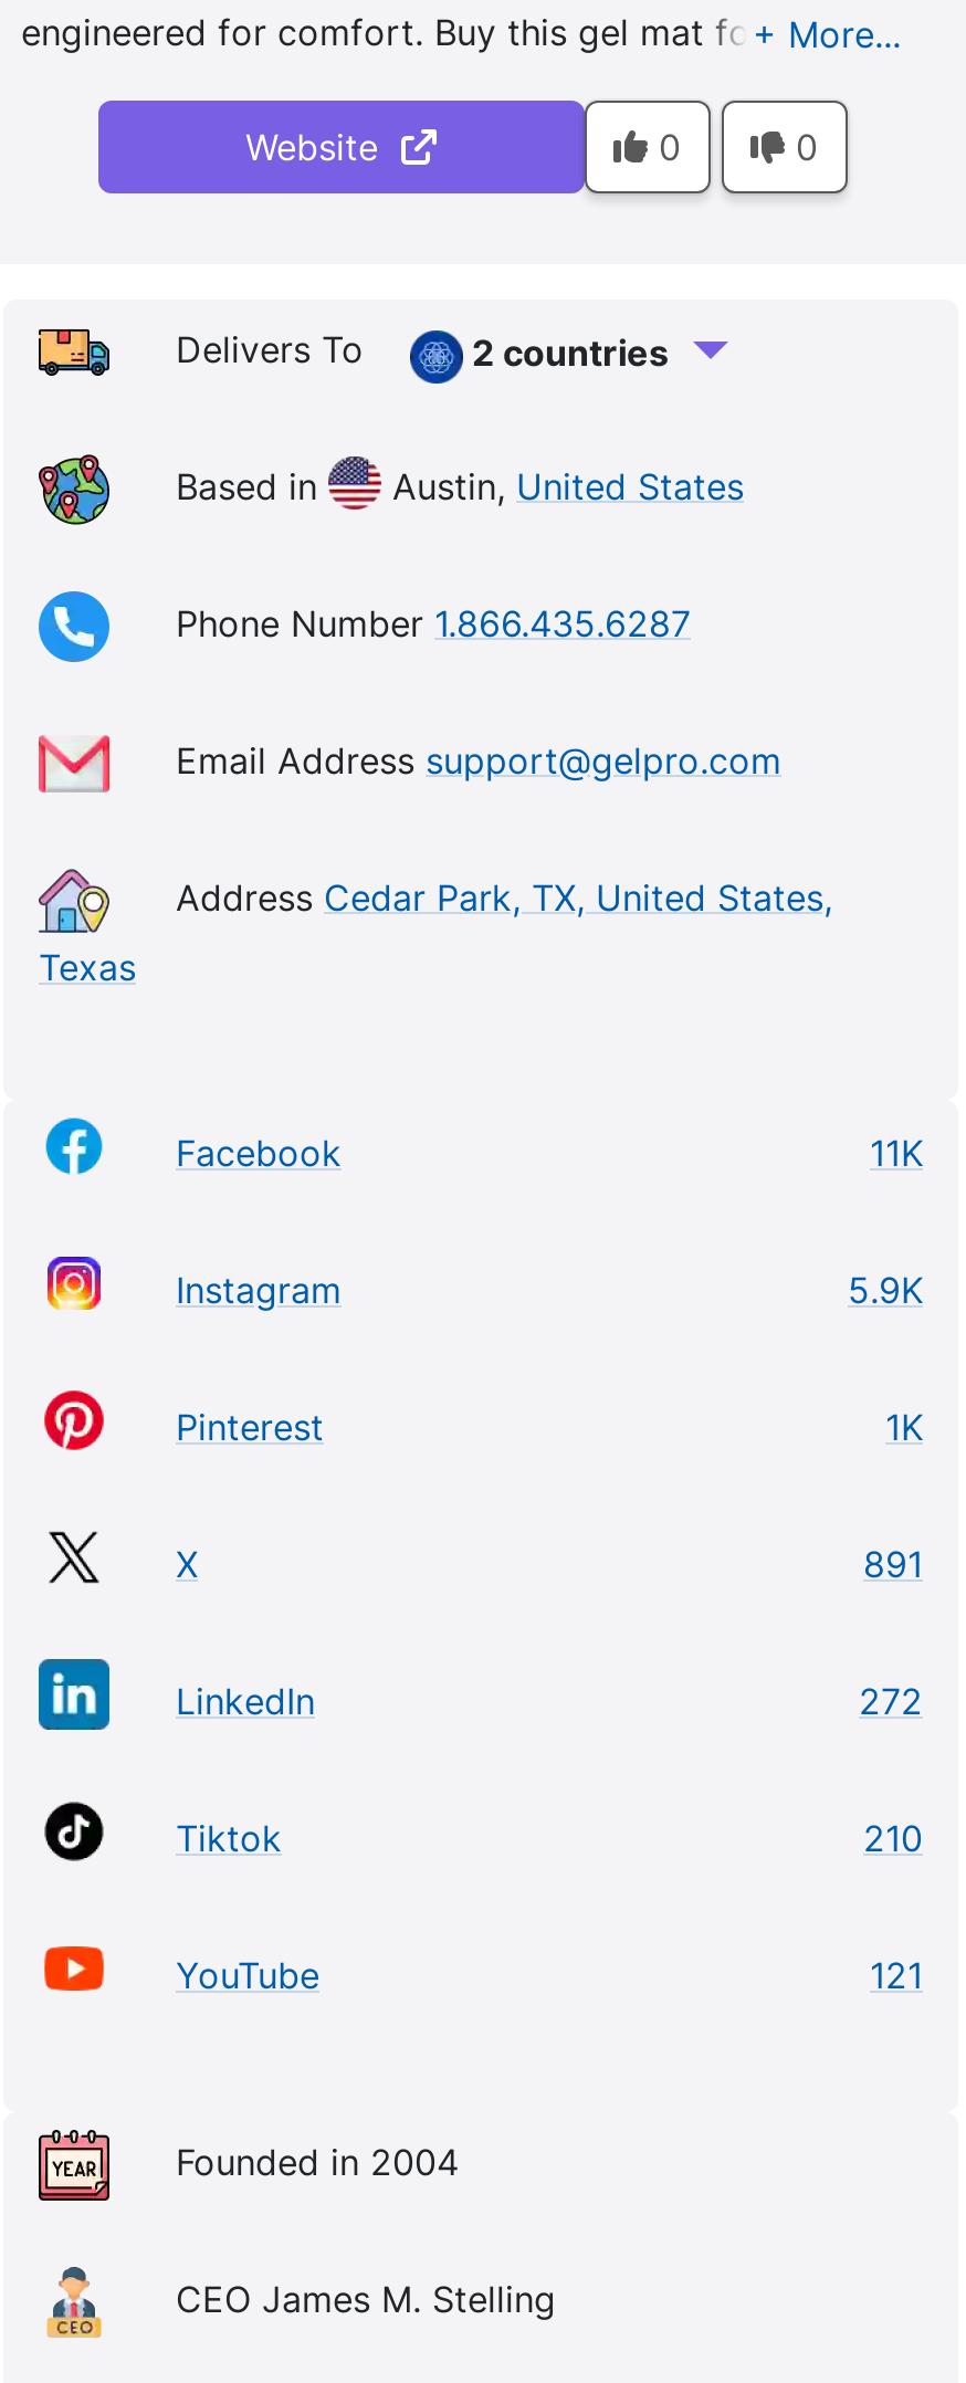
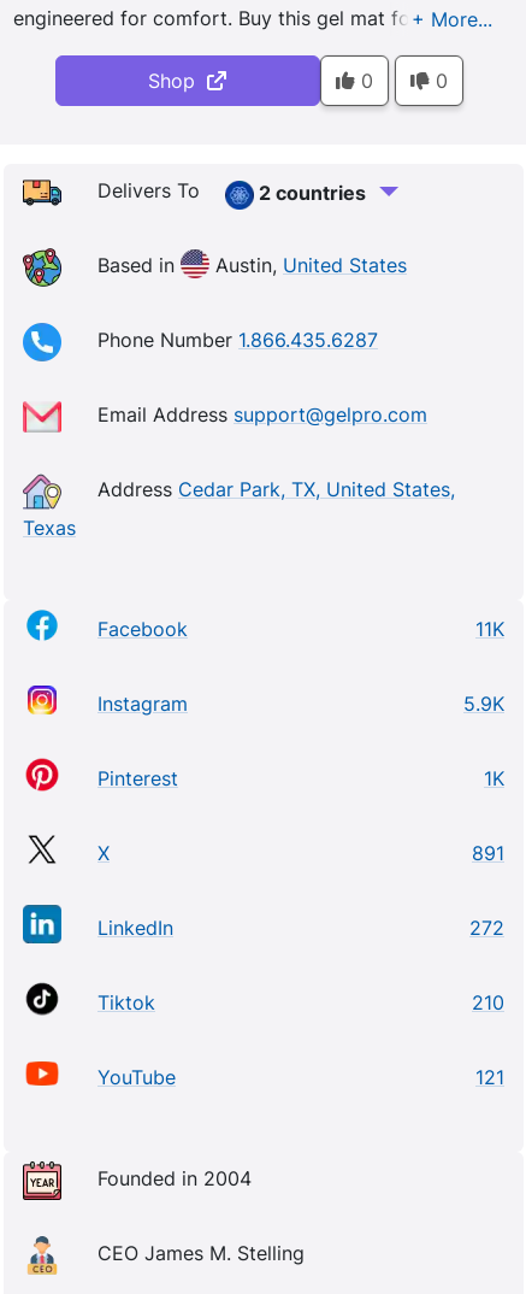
- Website
+ Shop
